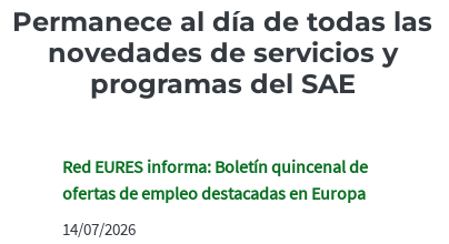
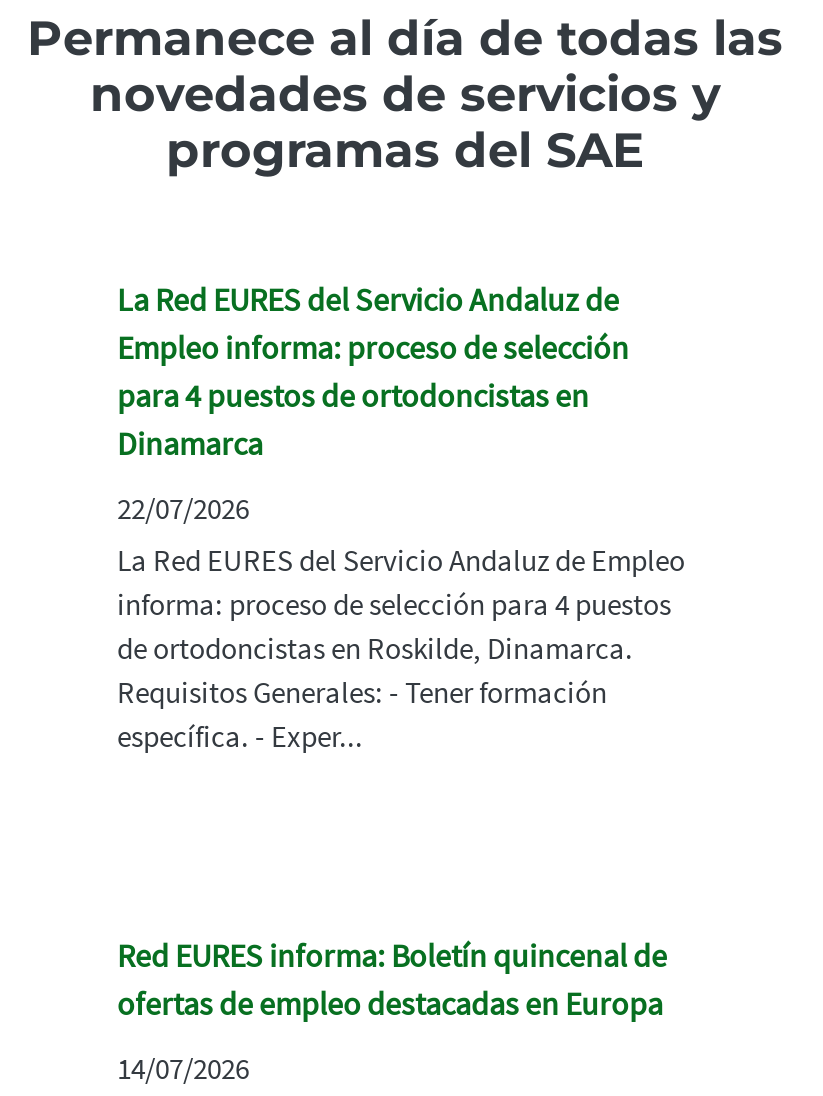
+ La Red EURES del Servicio Andaluz de
+ Empleo informa: proceso de selección
+ para 4 puestos de ortodoncistas en
+ Dinamarca
+ 22/07/2026
+ La Red EURES del Servicio Andaluz de Empleo
+ informa: proceso de selección para 4 puestos
+ de ortodoncistas en Roskilde, Dinamarca.
+ Requisitos Generales: - Tener formación
+ específica. - Exper...
